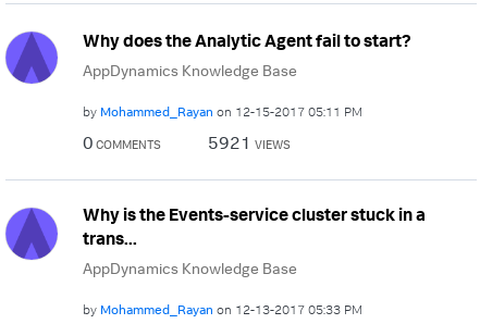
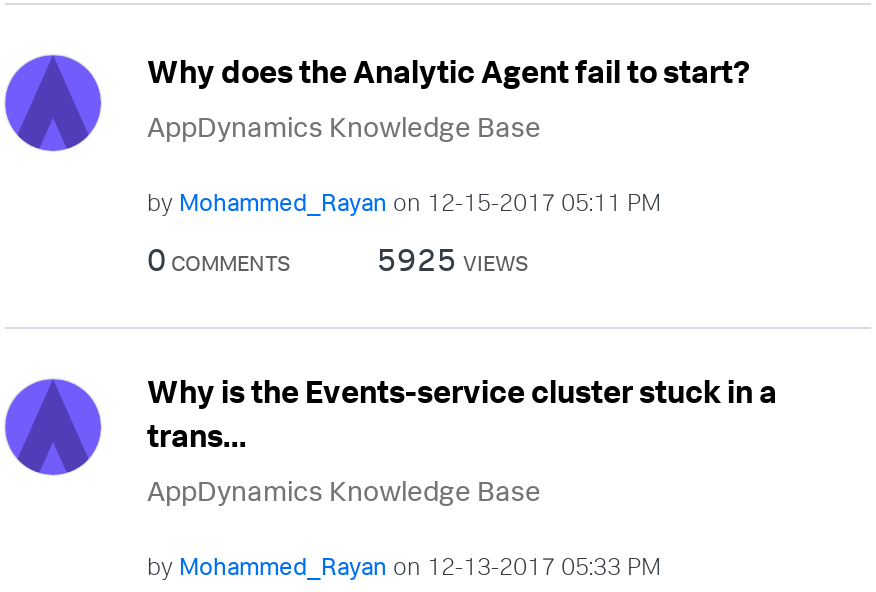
- 5921 VIEWS
+ 5925 VIEWS
